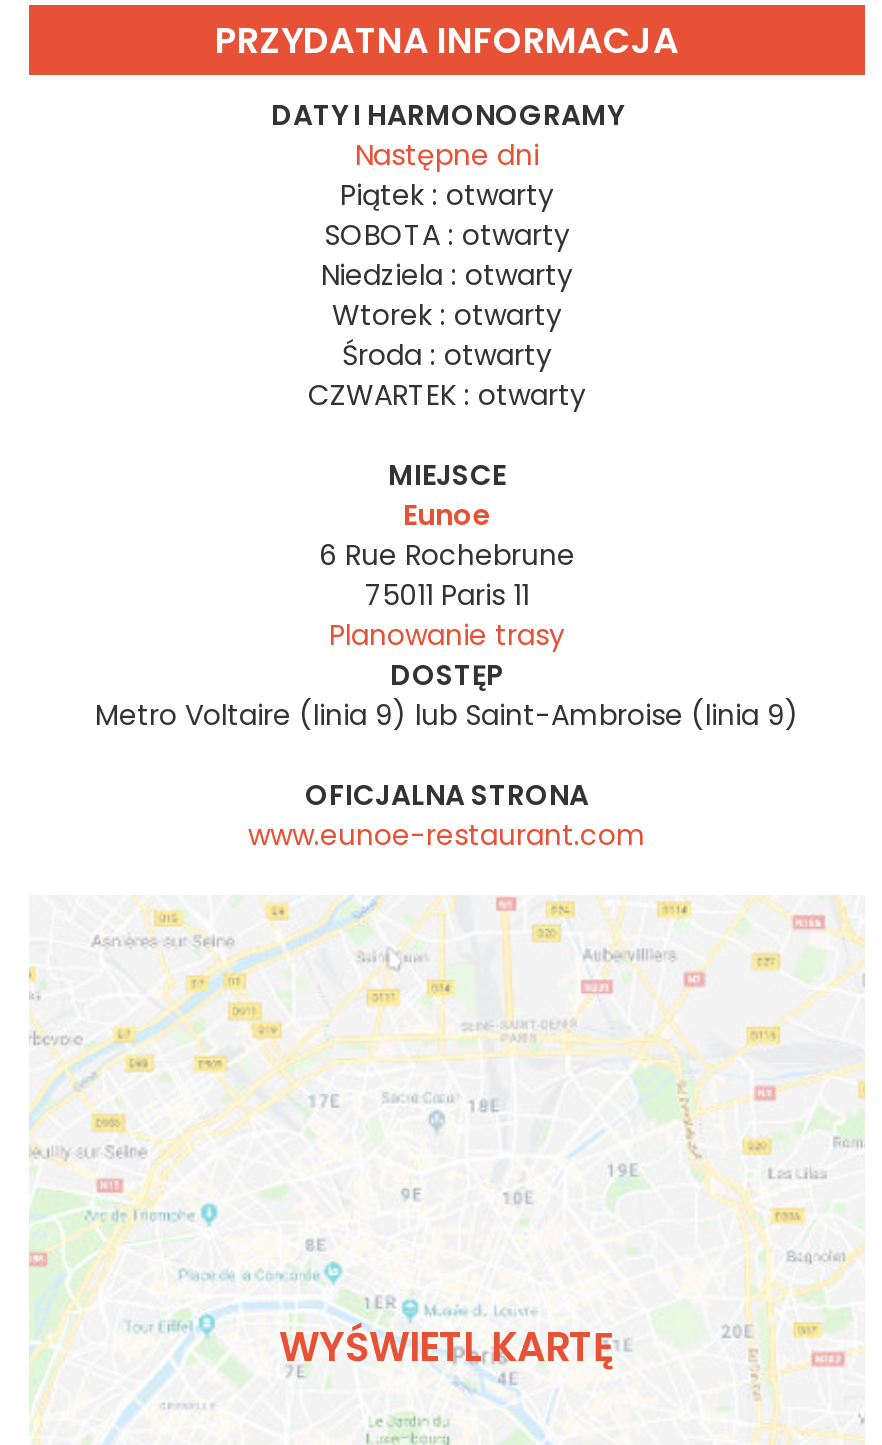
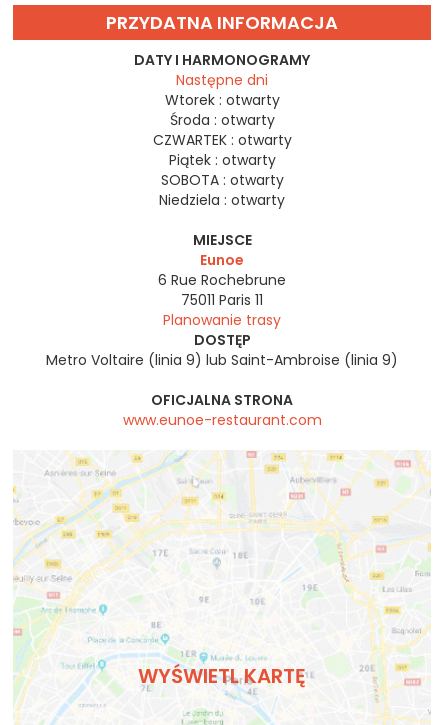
moved down: Piątek : otwarty | SOBOTA : otwarty | Niedziela : otwarty

moved up: Wtorek : otwarty | Środa : otwarty | CZWARTEK : otwarty
